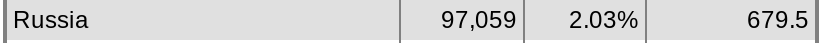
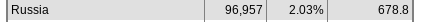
- 97,059 2.03%
+ 96,957 2.03%

- 679.5
+ 678.8
